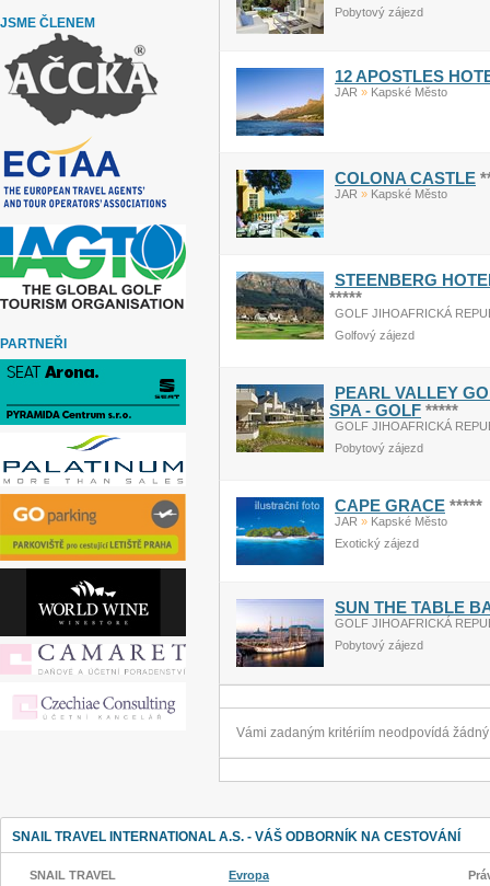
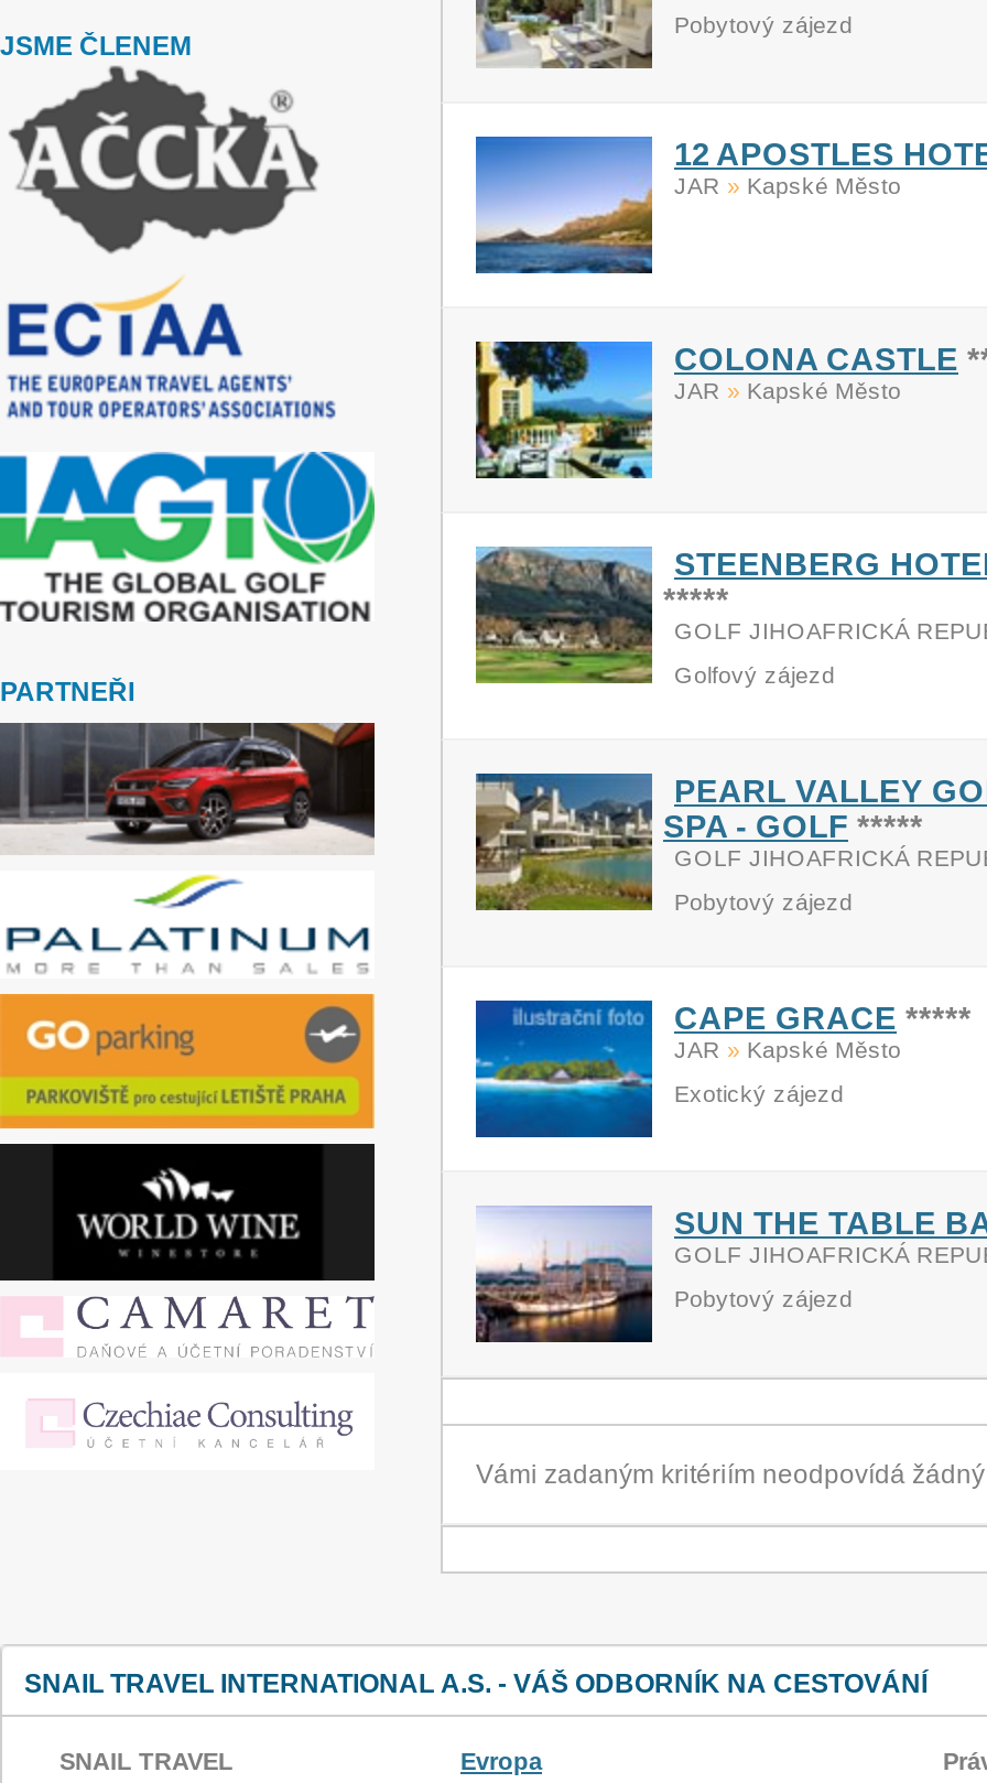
- [image]
+ [image]
